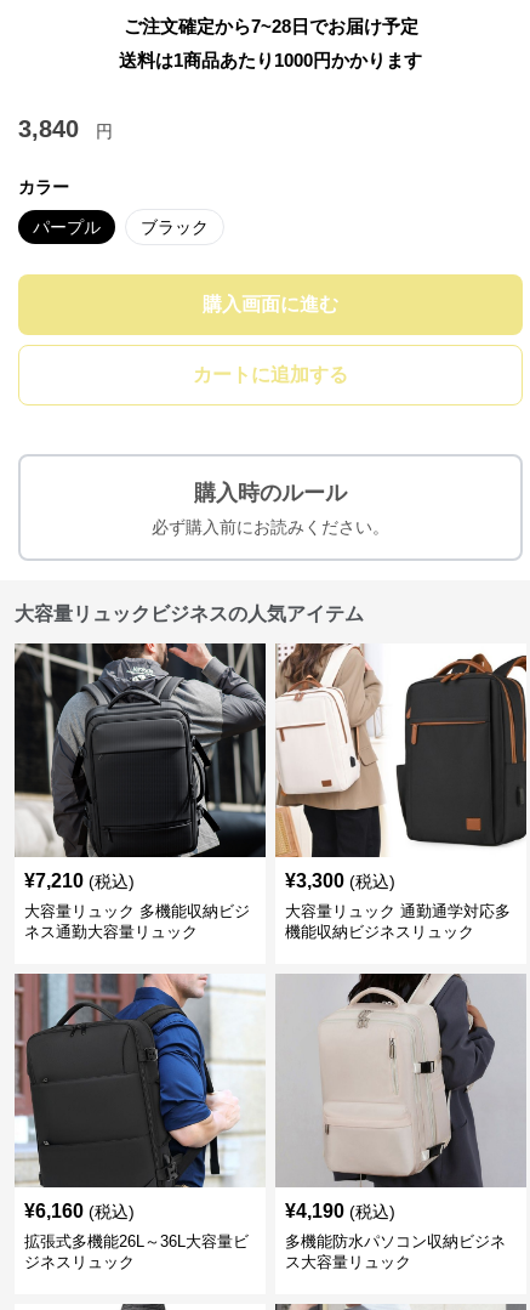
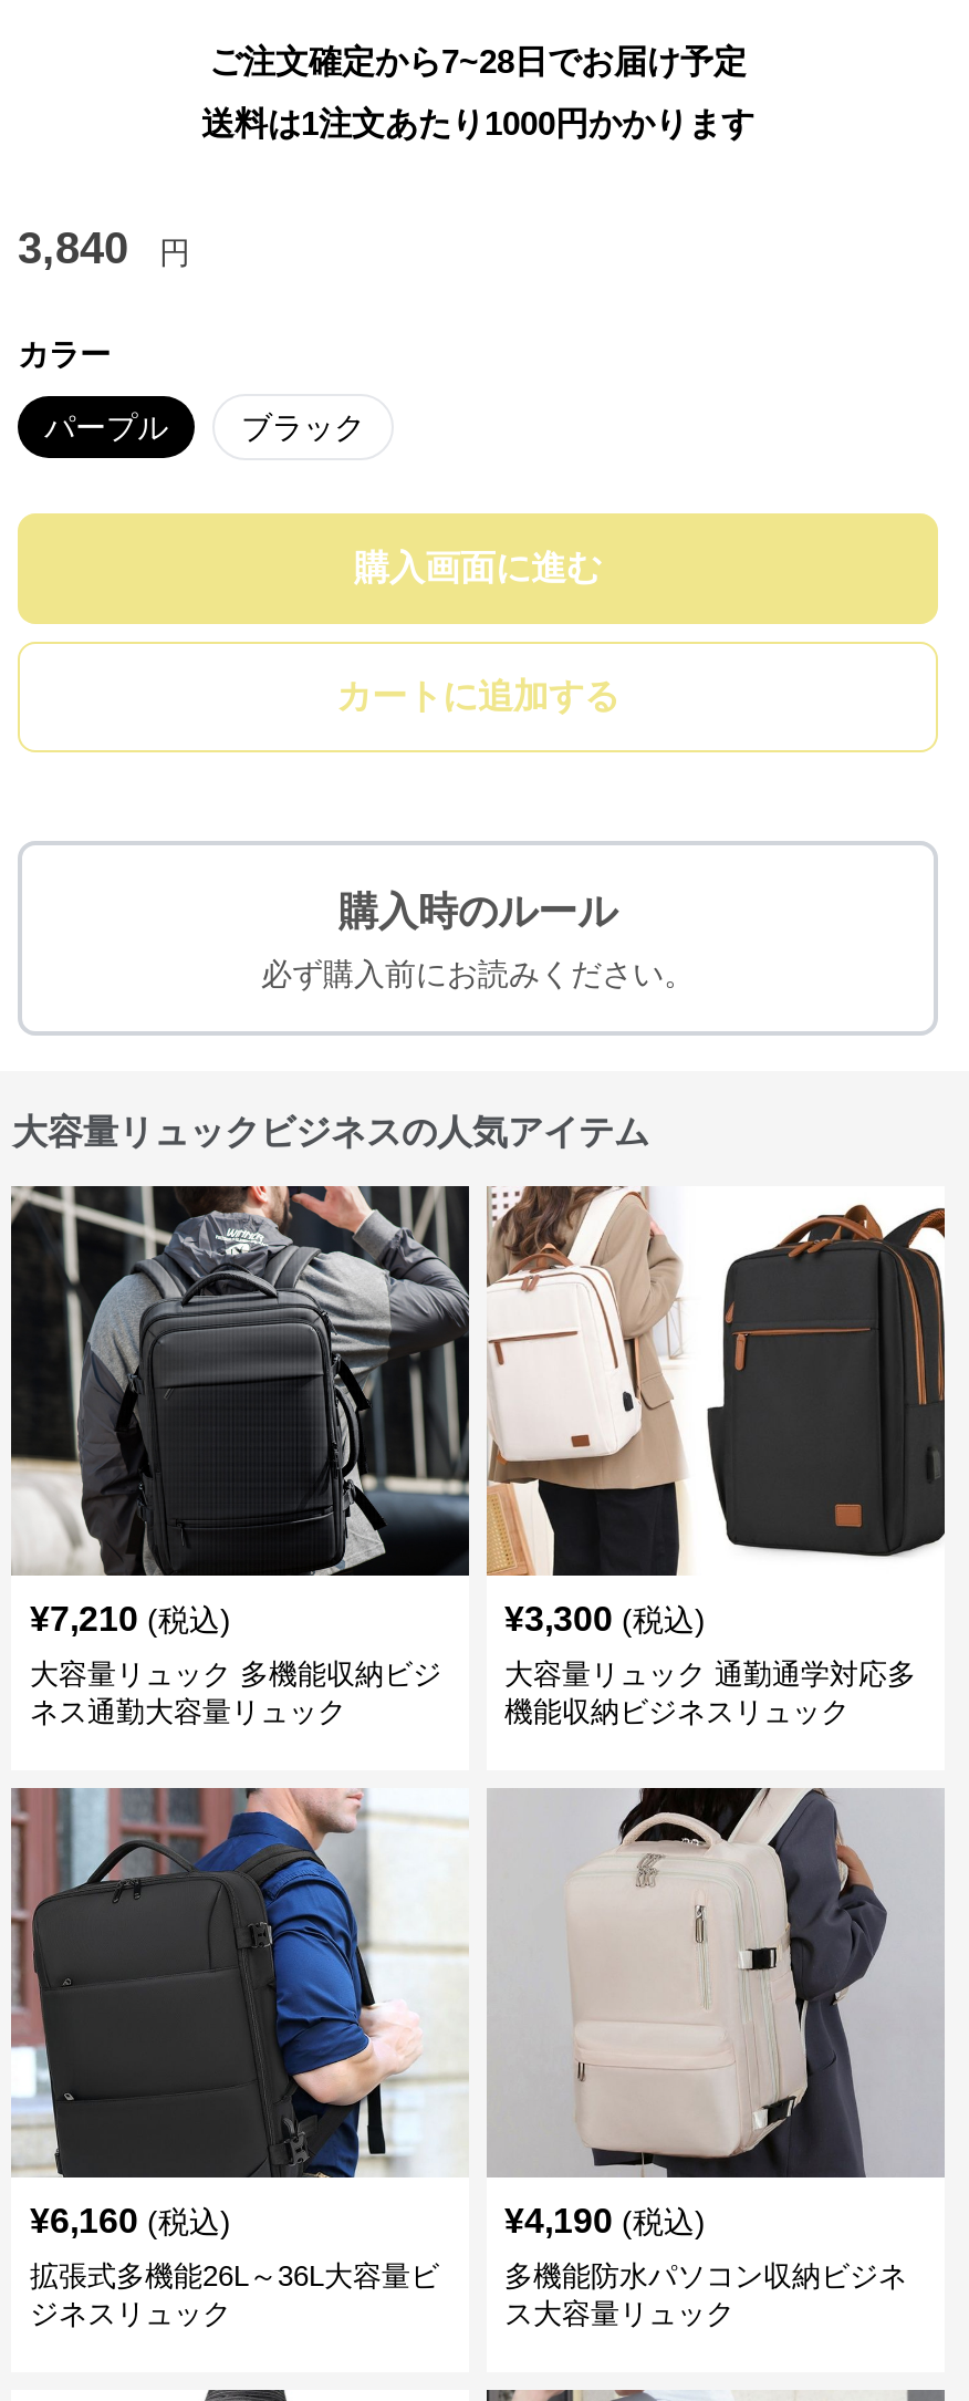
- 送料は1商品あたり1000円かかります
+ 送料は1注文あたり1000円かかります
